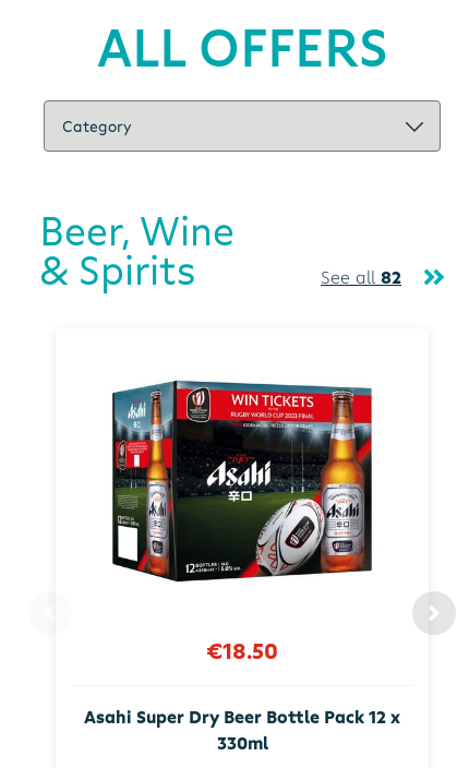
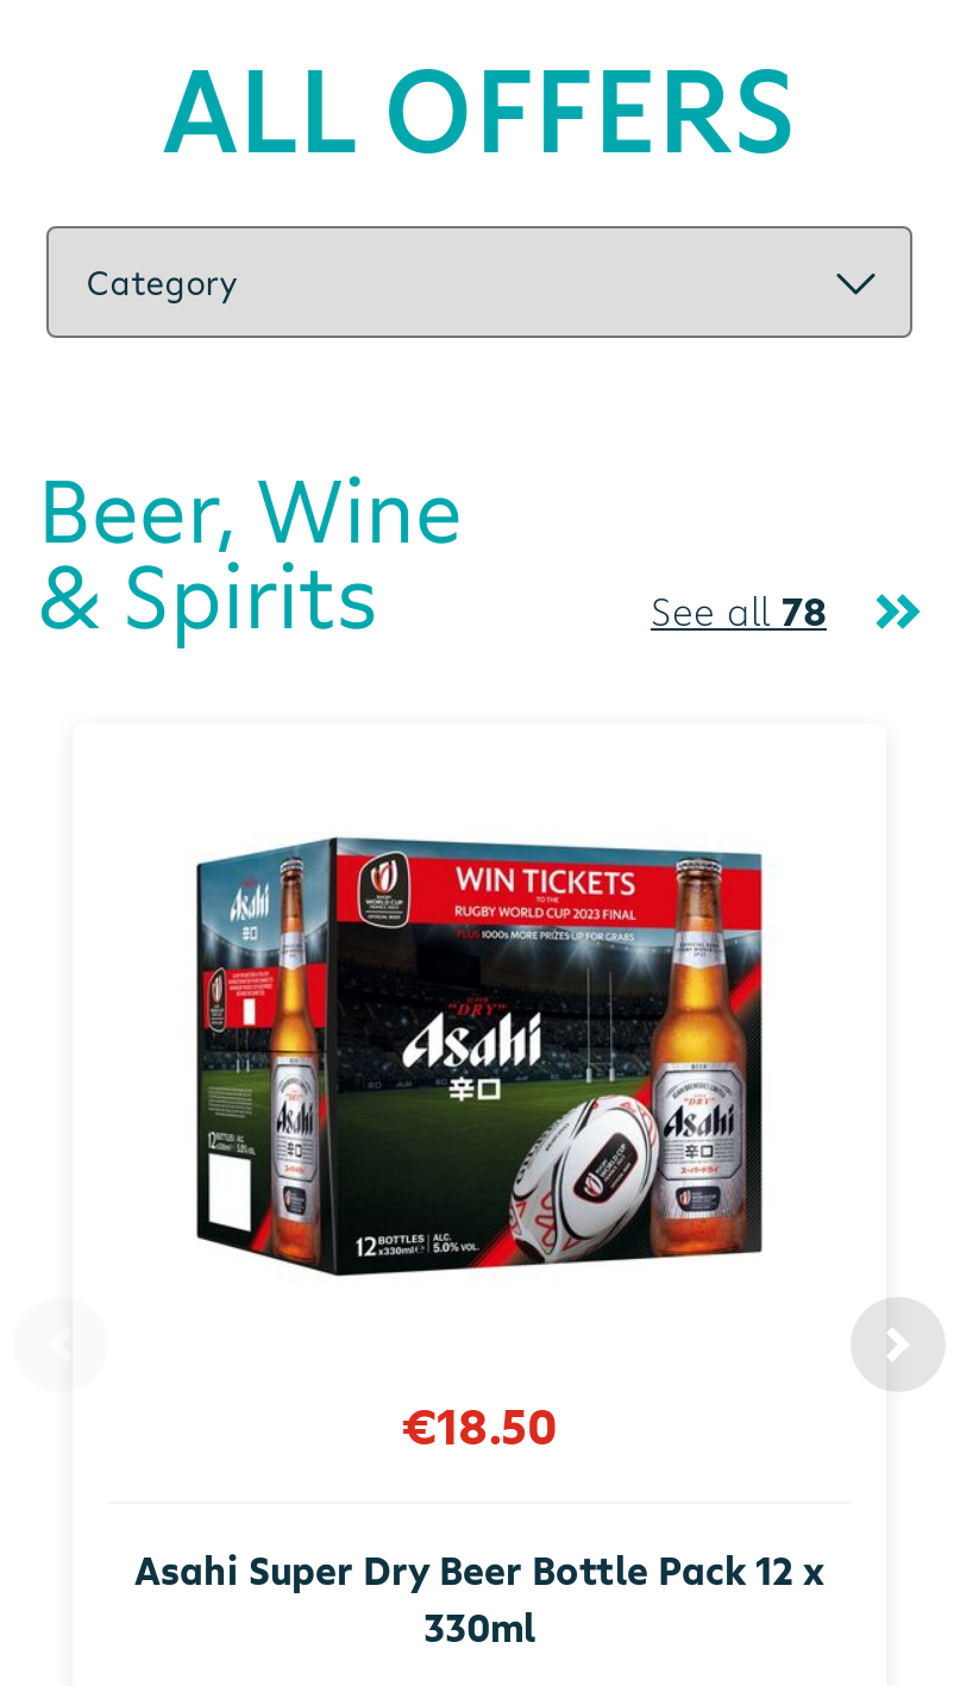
- See all 82
+ See all 78
